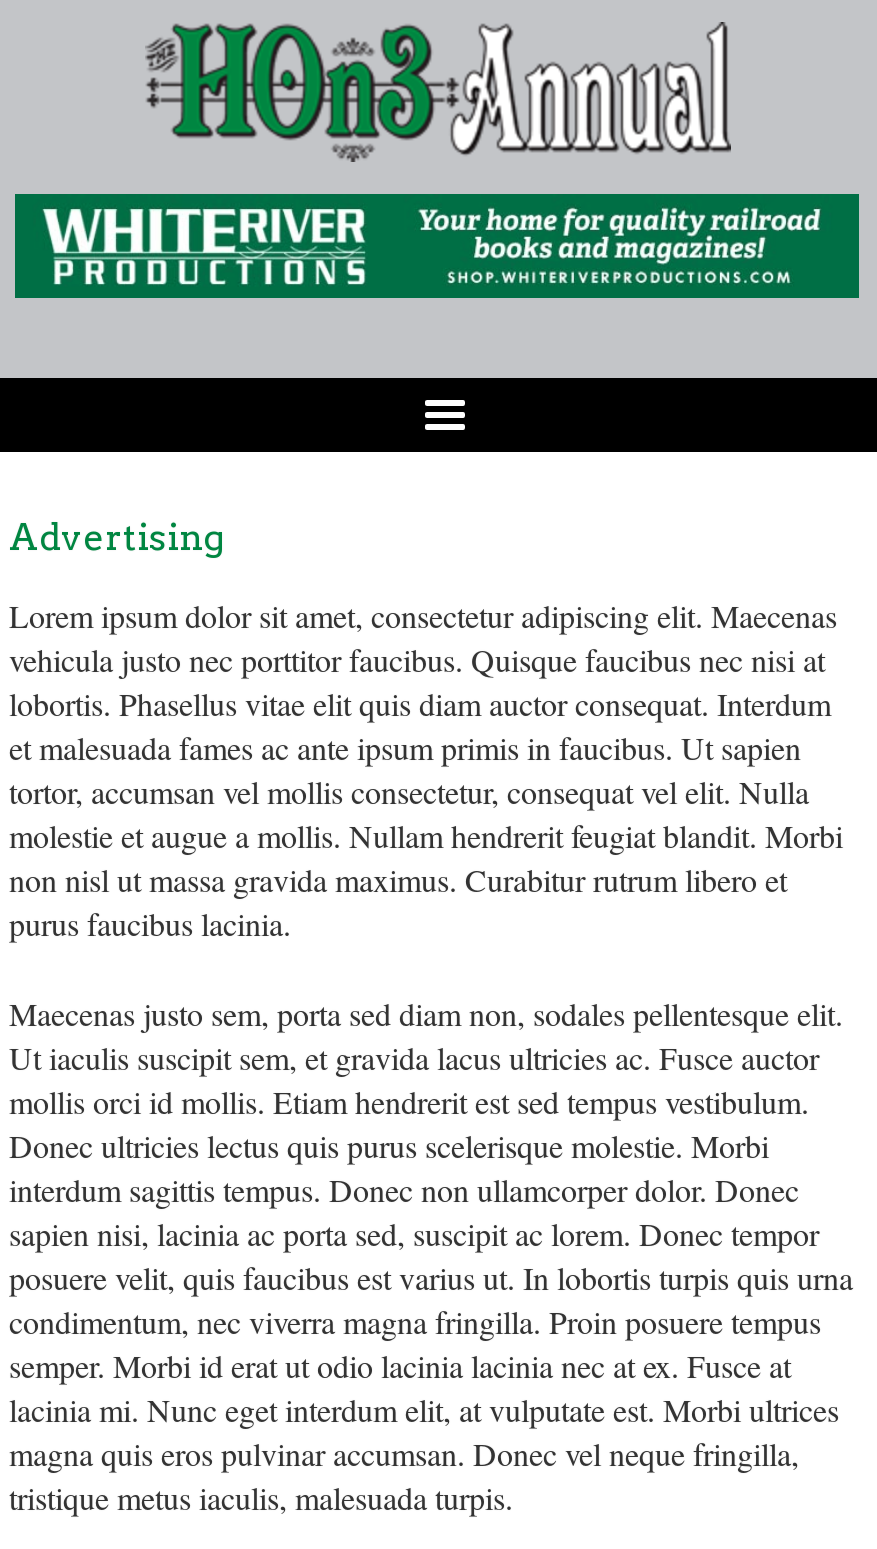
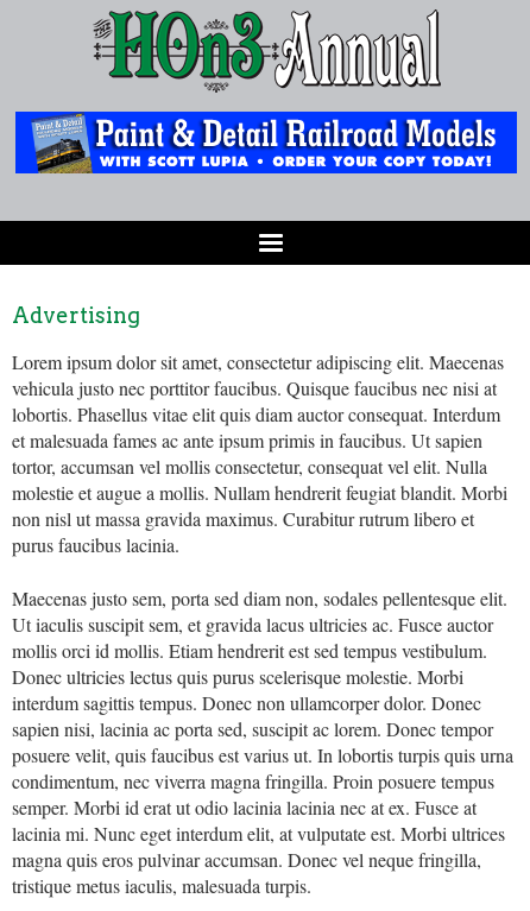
- [image]
+ [image]
